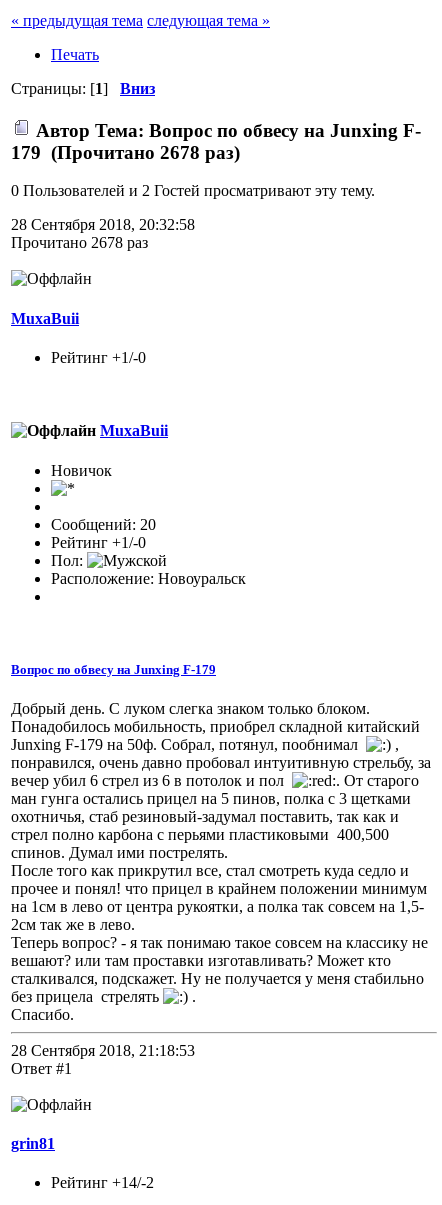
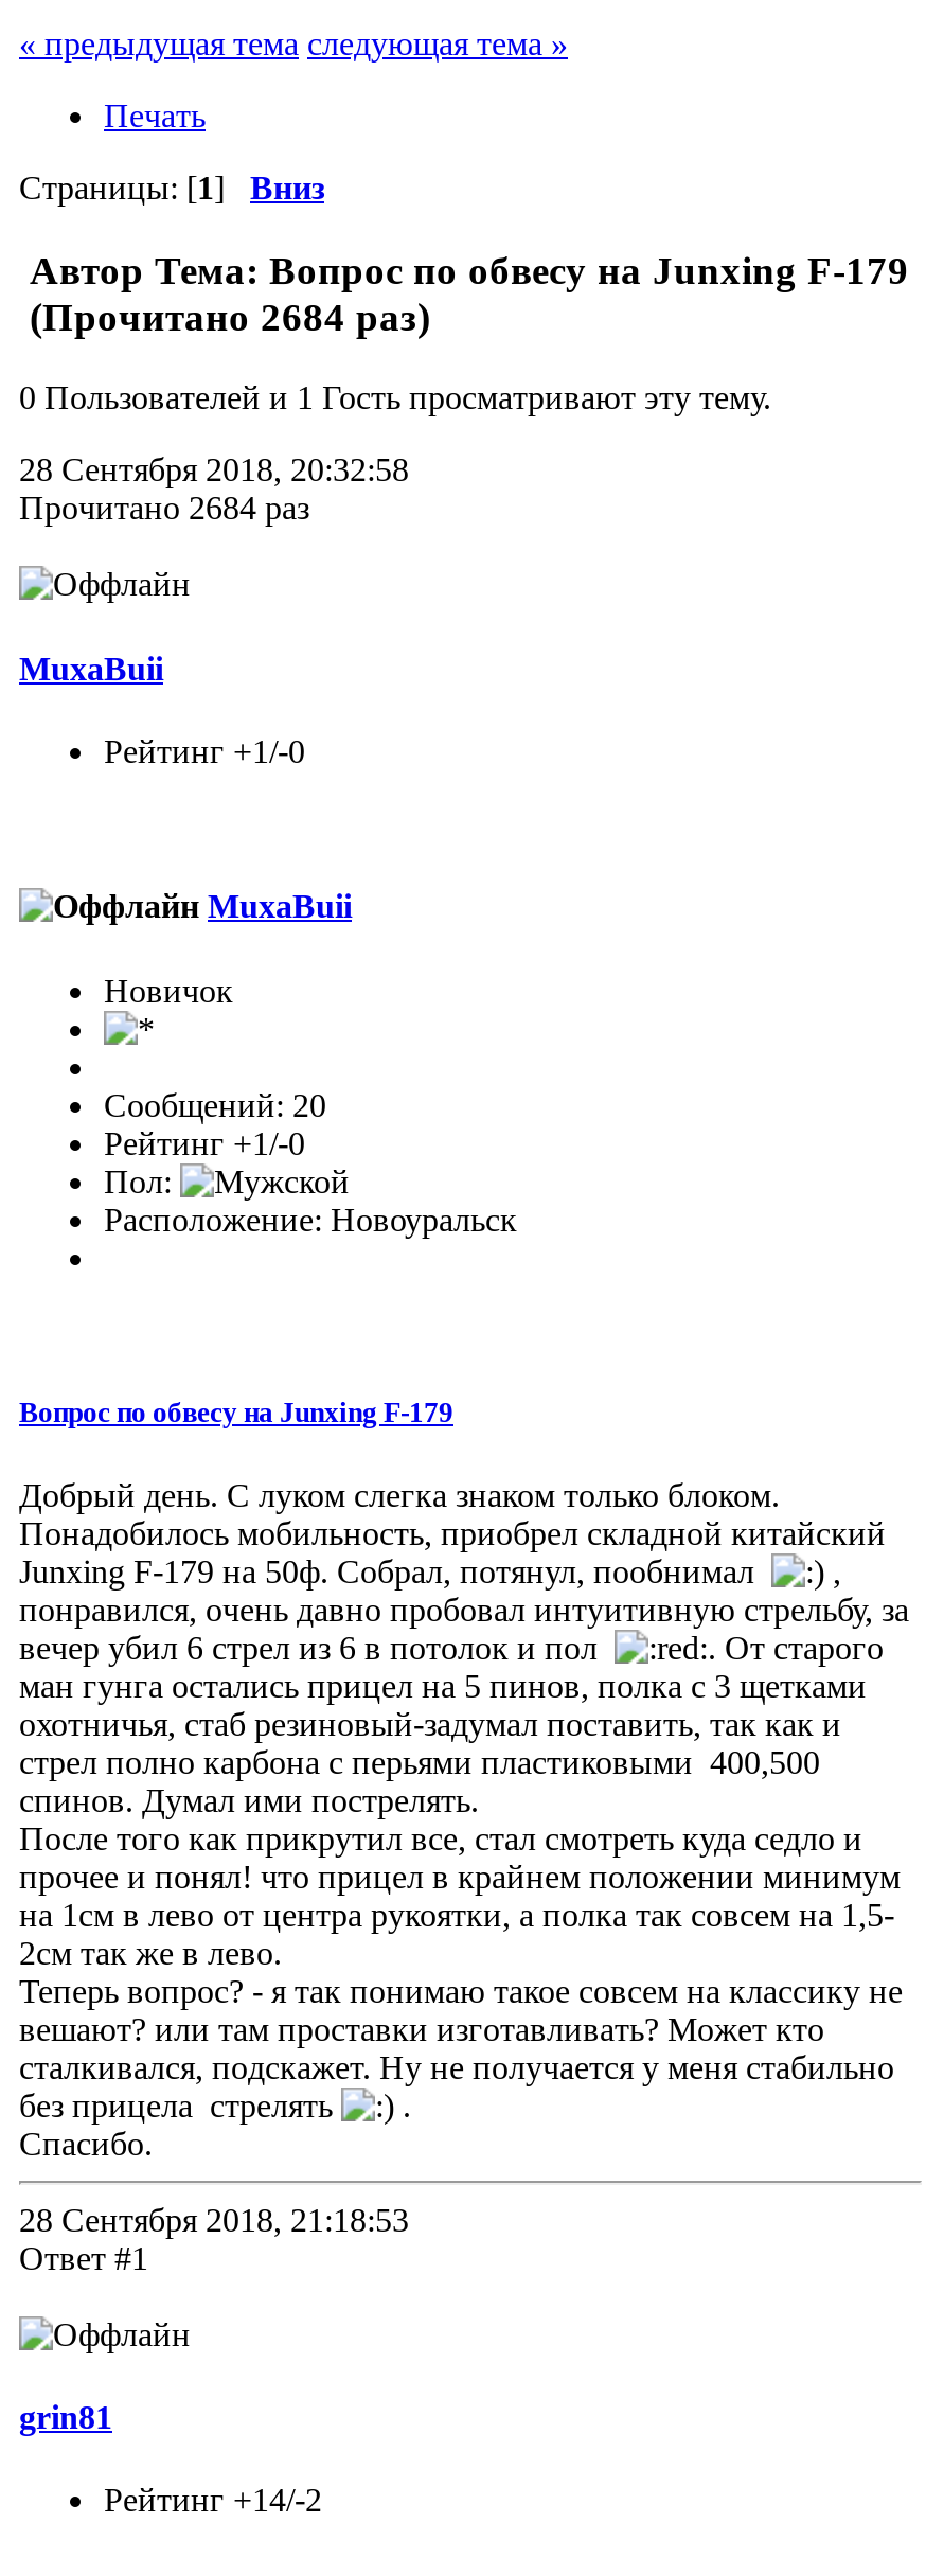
- Автор Тема: Вопрос по обвесу на Junxing F-
- 179 (Прочитано 2678 раз)
+ Автор Тема: Вопрос по обвесу на Junxing F-179
+ (Прочитано 2684 раз)

- 0 Пользователей и 2 Гостей просматривают эту тему.
+ 0 Пользователей и 1 Гость просматривают эту тему.

- Прочитано 2678 раз
+ Прочитано 2684 раз
